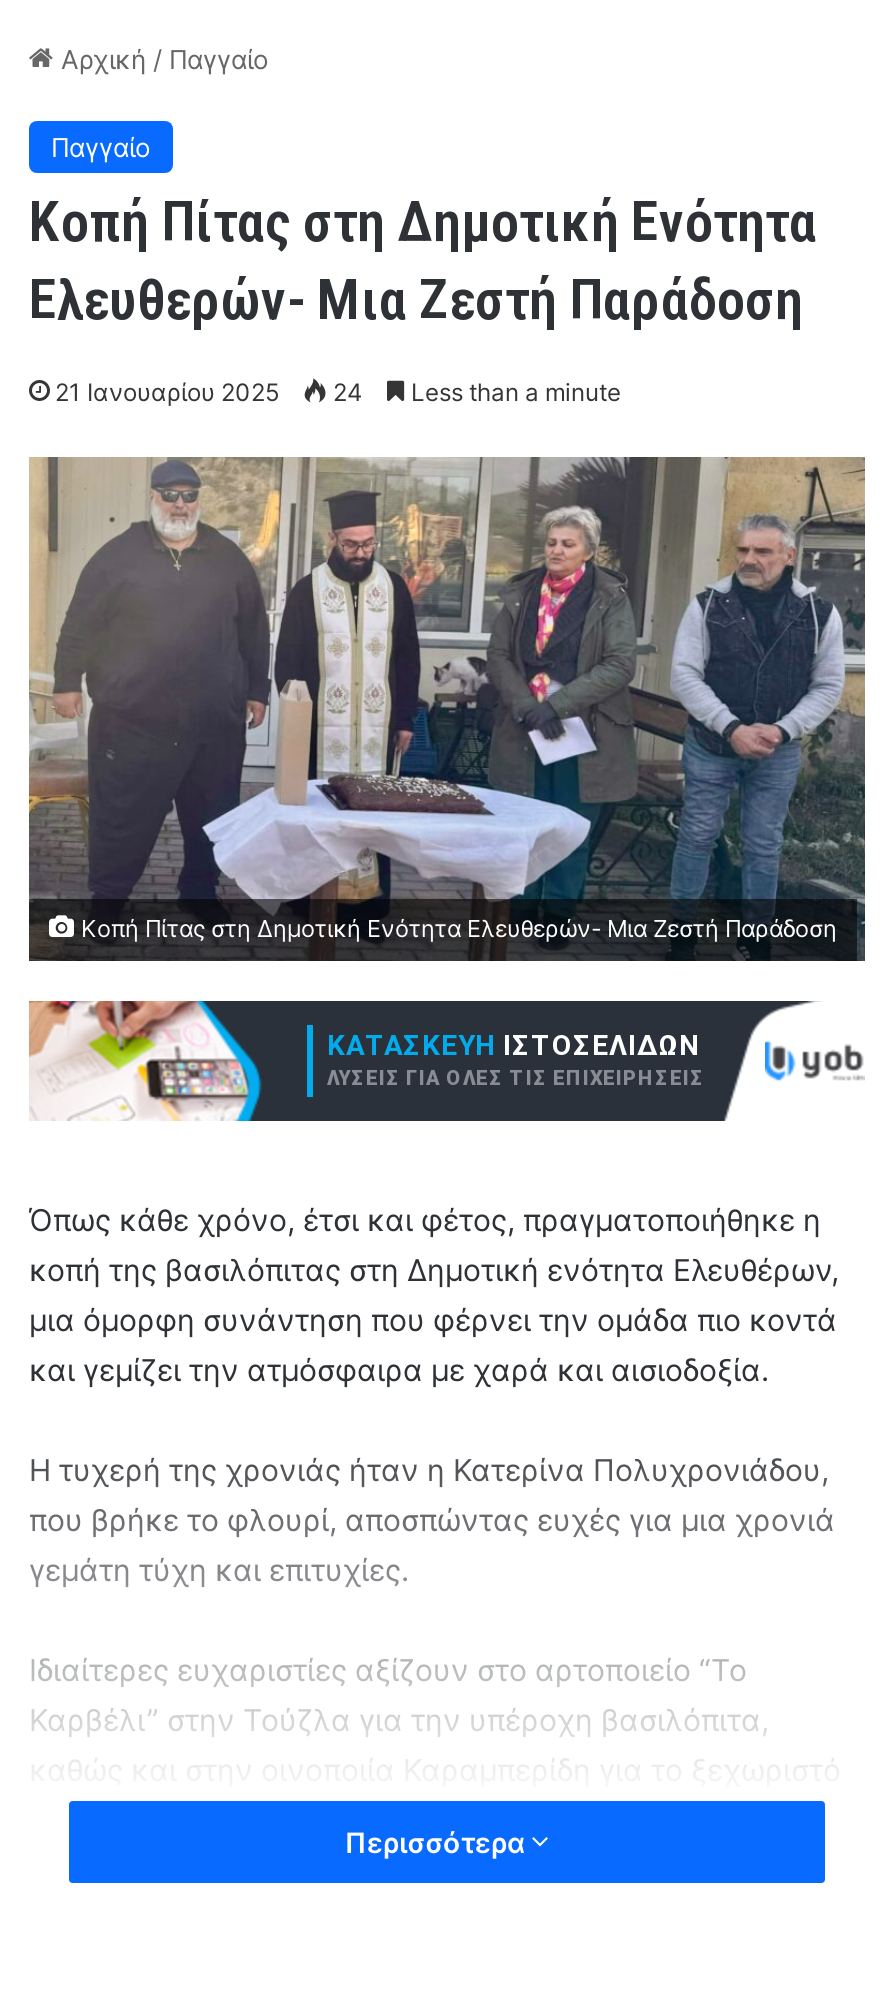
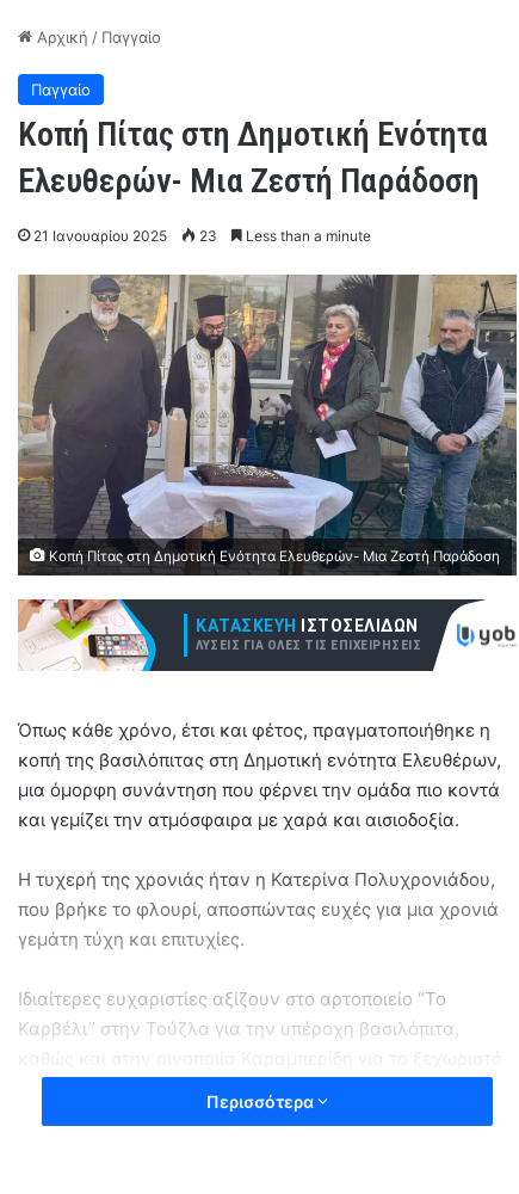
- 21 Ιανουαρίου 2025 24 Less than a minute
+ 21 Ιανουαρίου 2025 23 Less than a minute
